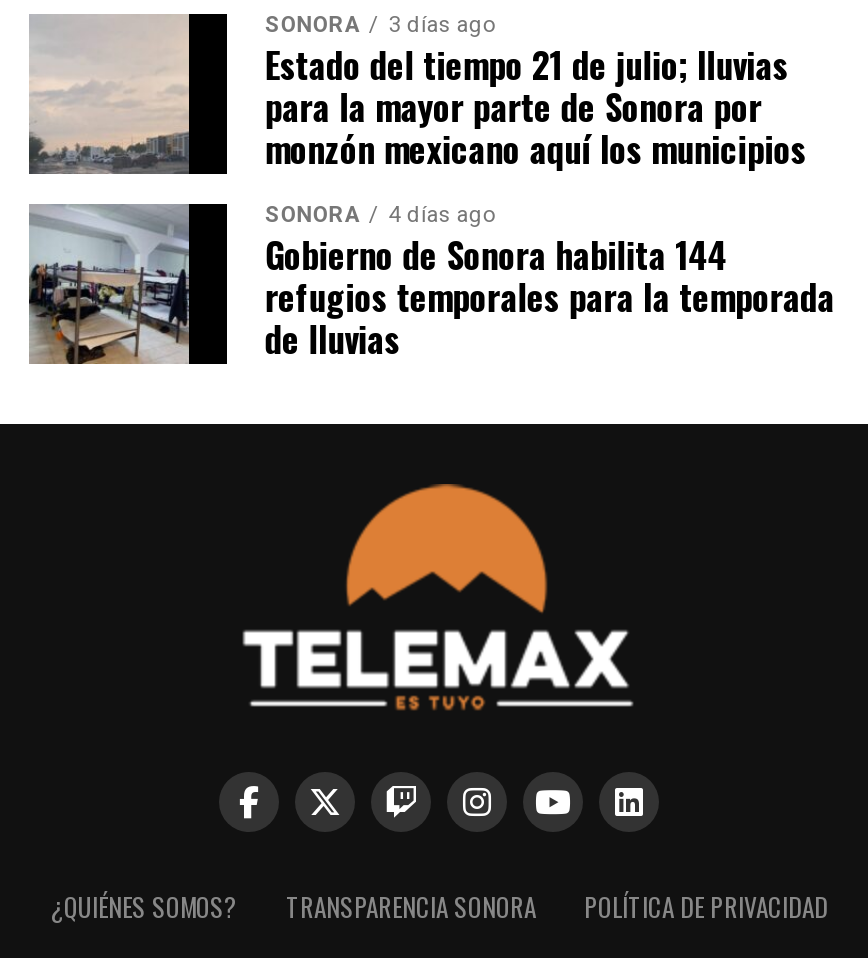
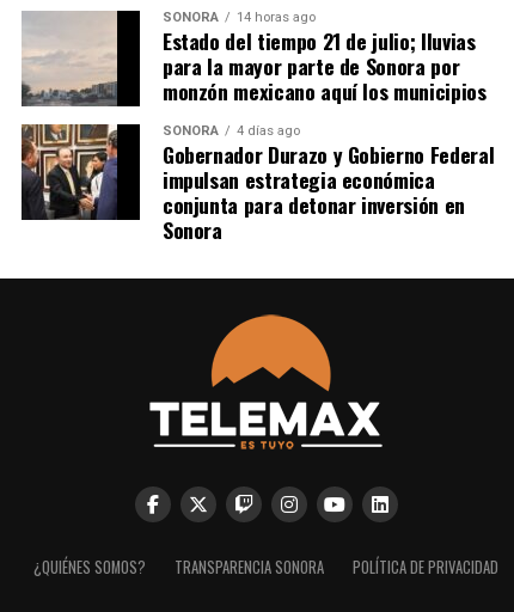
- SONORA 3 días ago
+ SONORA 14 horas ago

- [image]
- Gobierno de Sonora habilita 144
- refugios temporales para la temporada
- de lluvias
+ [image]
+ Gobernador Durazo y Gobierno Federal
+ impulsan estrategia económica
+ conjunta para detonar inversión en
+ Sonora
